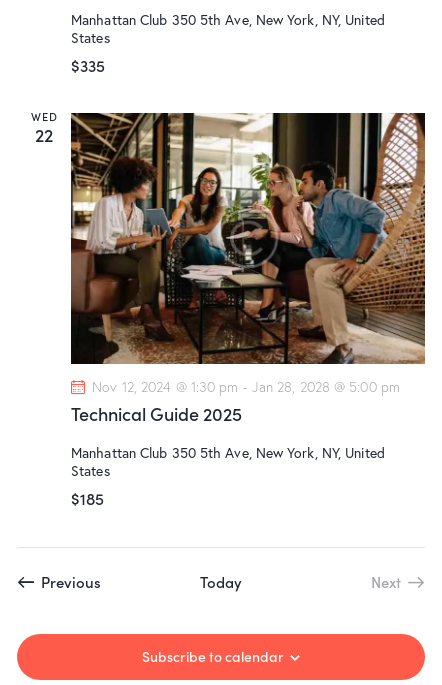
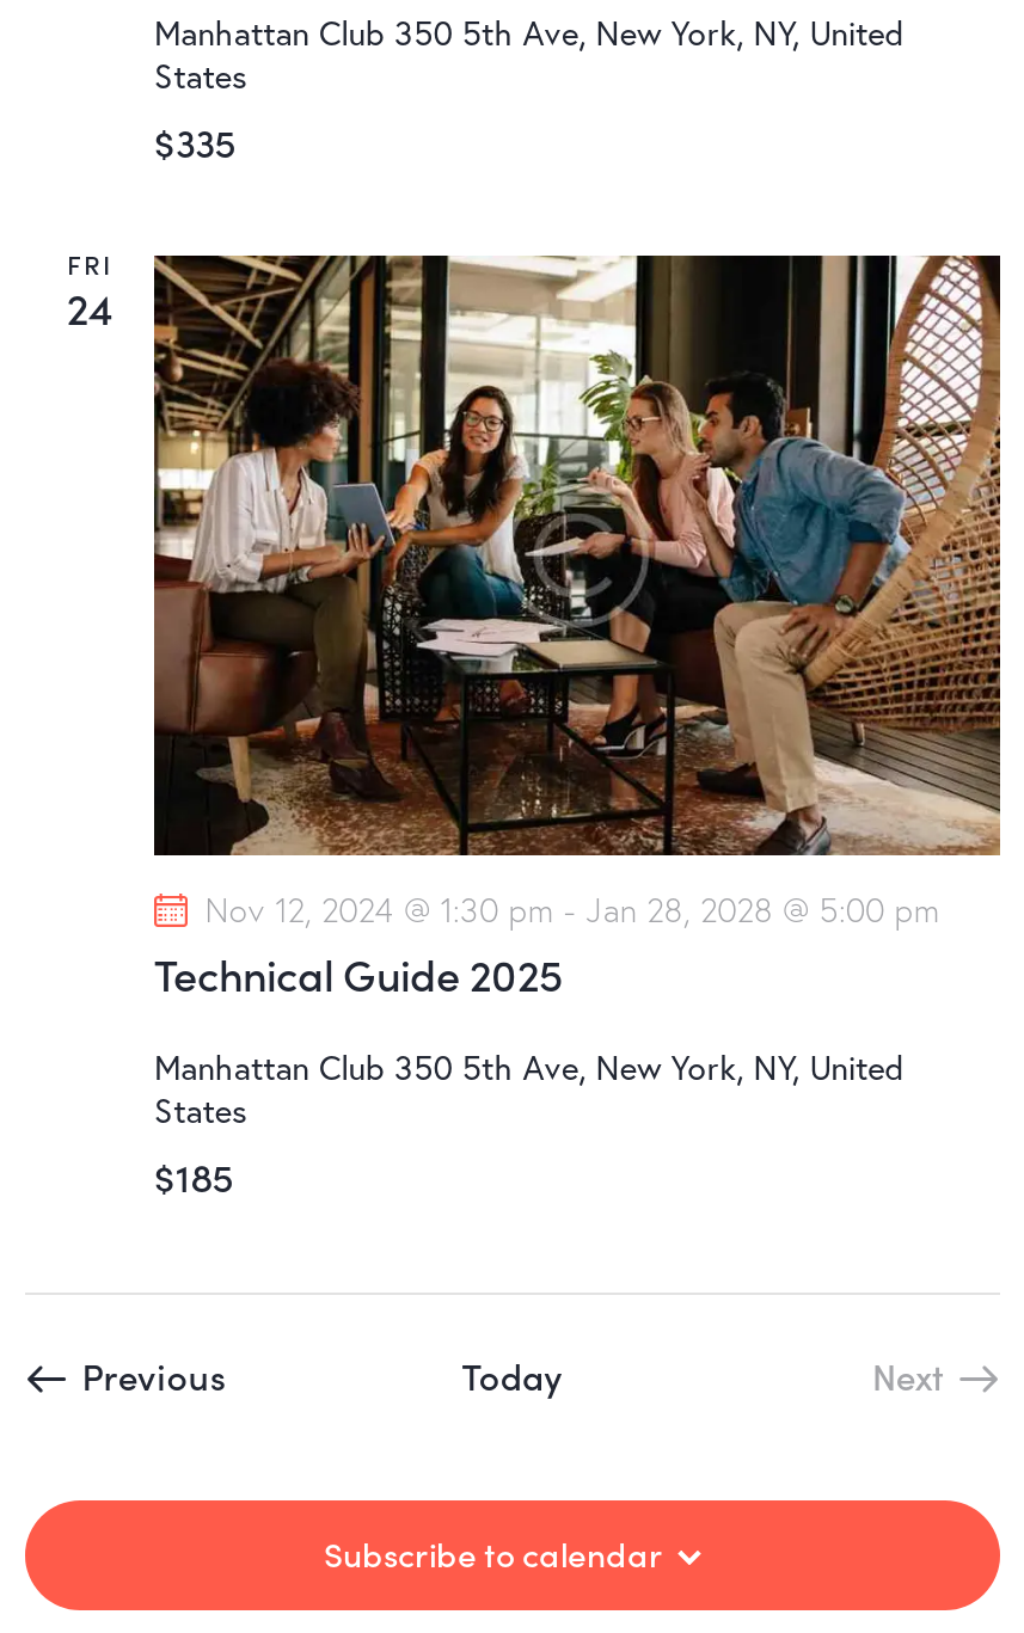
- WED
- 22
+ FRI
+ 24
